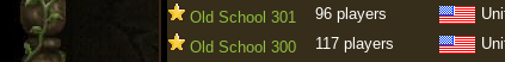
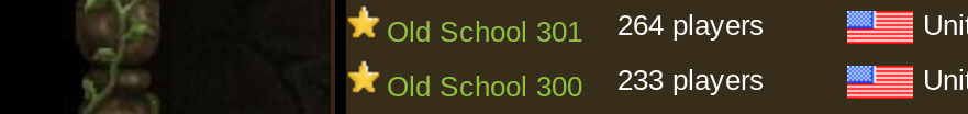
- Old School 301 96 players
+ Old School 301 264 players

- Old School 300 117 players
+ Old School 300 233 players
